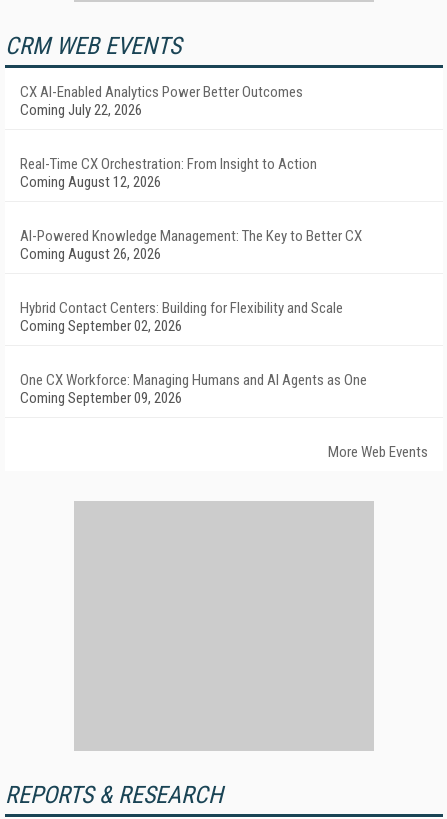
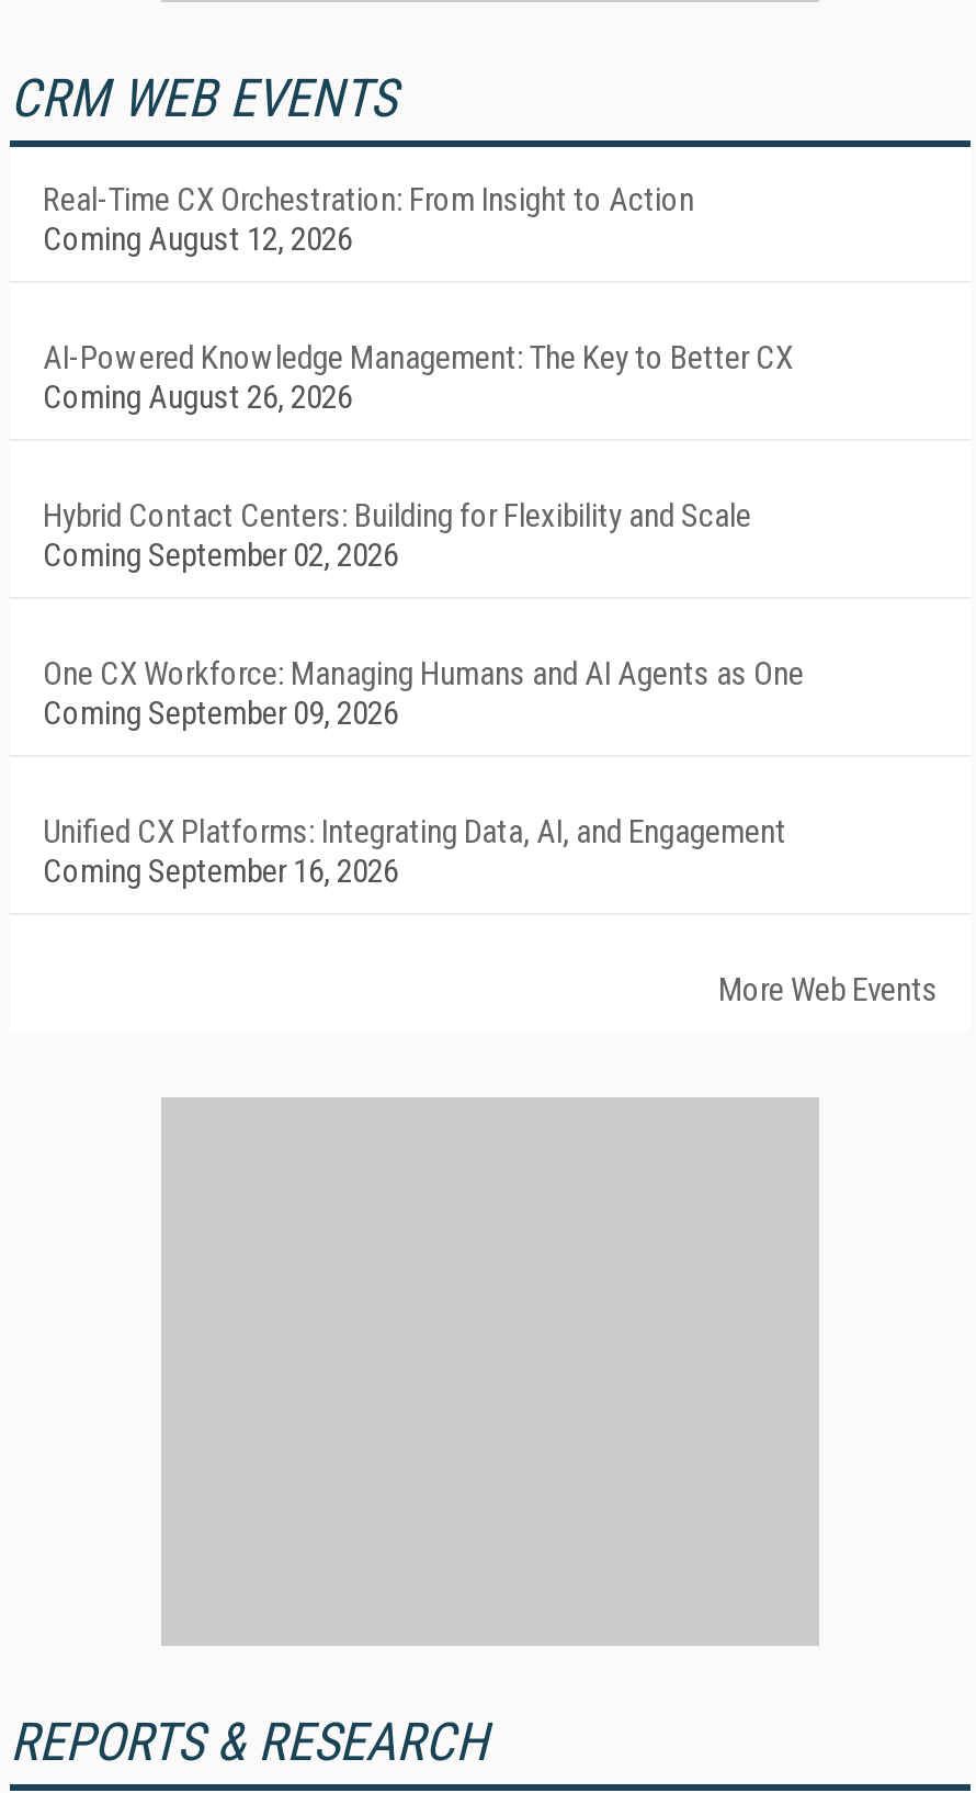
- CX AI-Enabled Analytics Power Better Outcomes
- Coming July 22, 2026

moved up: Real-Time CX Orchestration: From Insight to Action | Coming August 12, 2026 | AI-Powered Knowledge Management: The Key to Better CX | Coming August 26, 2026 | Hybrid Contact Centers: Building for Flexibility and Scale | Coming September 02, 2026 | One CX Workforce: Managing Humans and AI Agents as One | Coming September 09, 2026

+ Unified CX Platforms: Integrating Data, AI, and Engagement
+ Coming September 16, 2026
